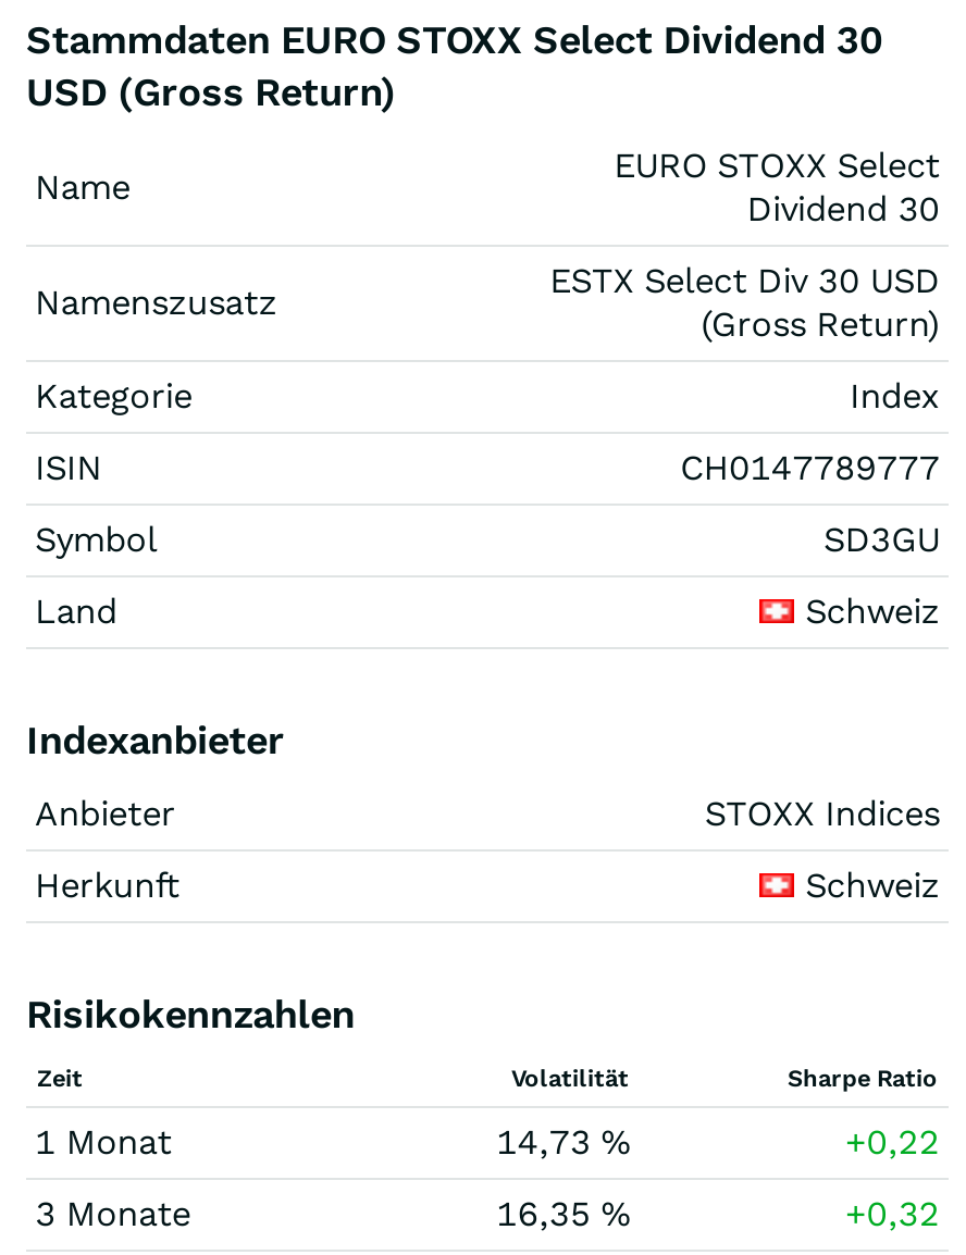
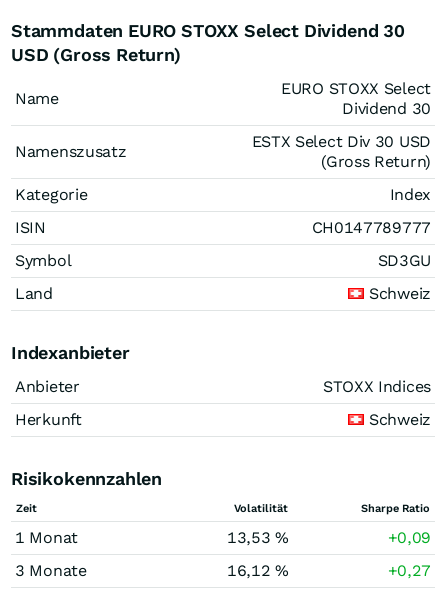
- 14,73 %
+ 13,53 %

- +0,22
+ +0,09

- 16,35 %
+ 16,12 %

- +0,32
+ +0,27
